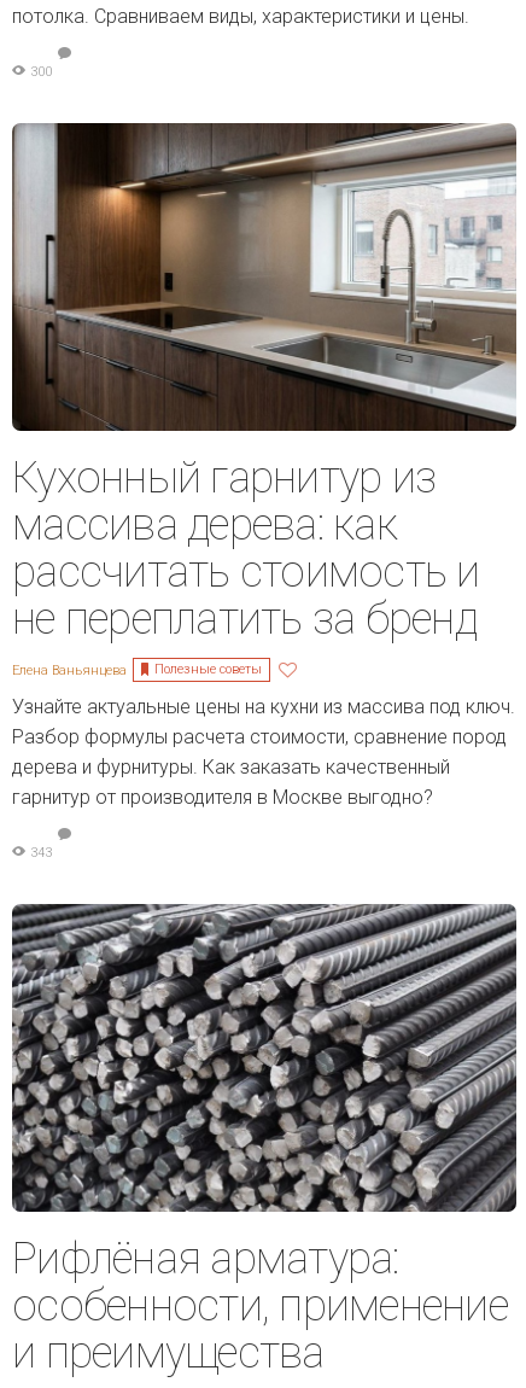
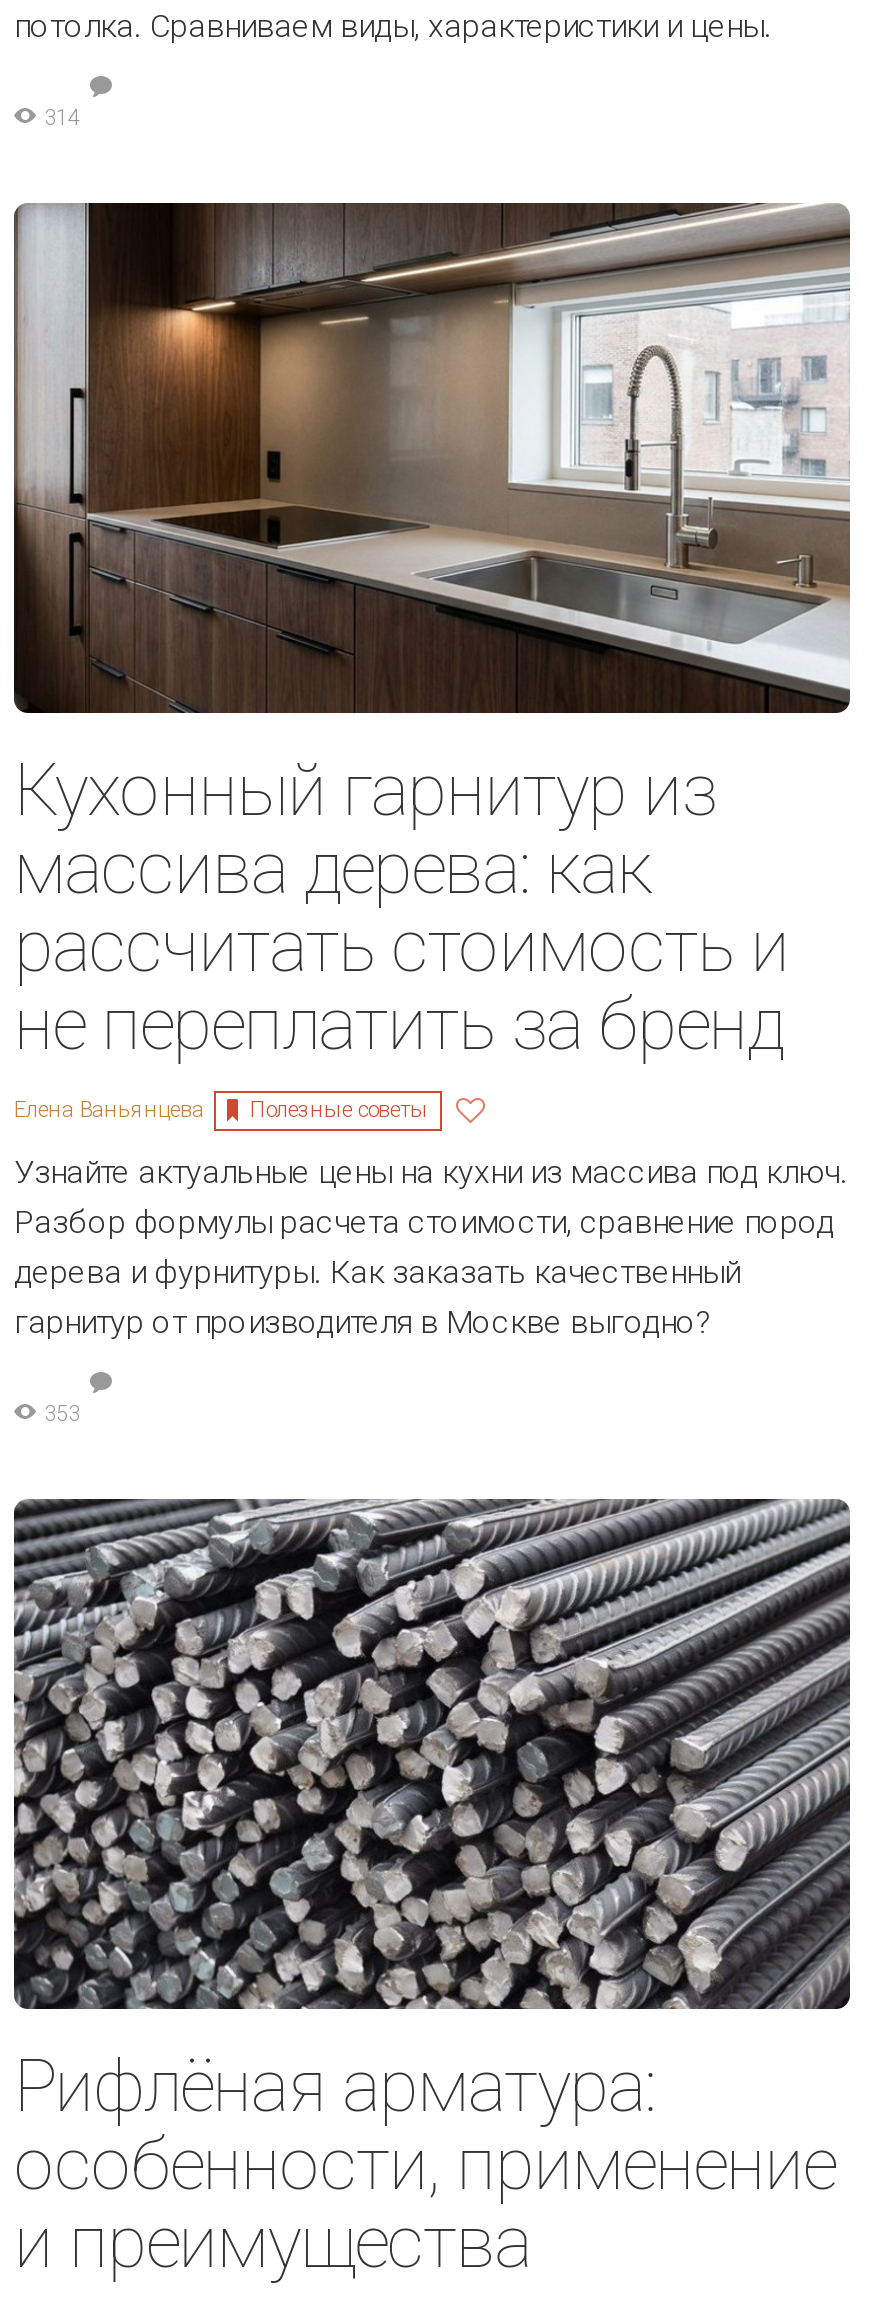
- 300
+ 314

- 343
+ 353
